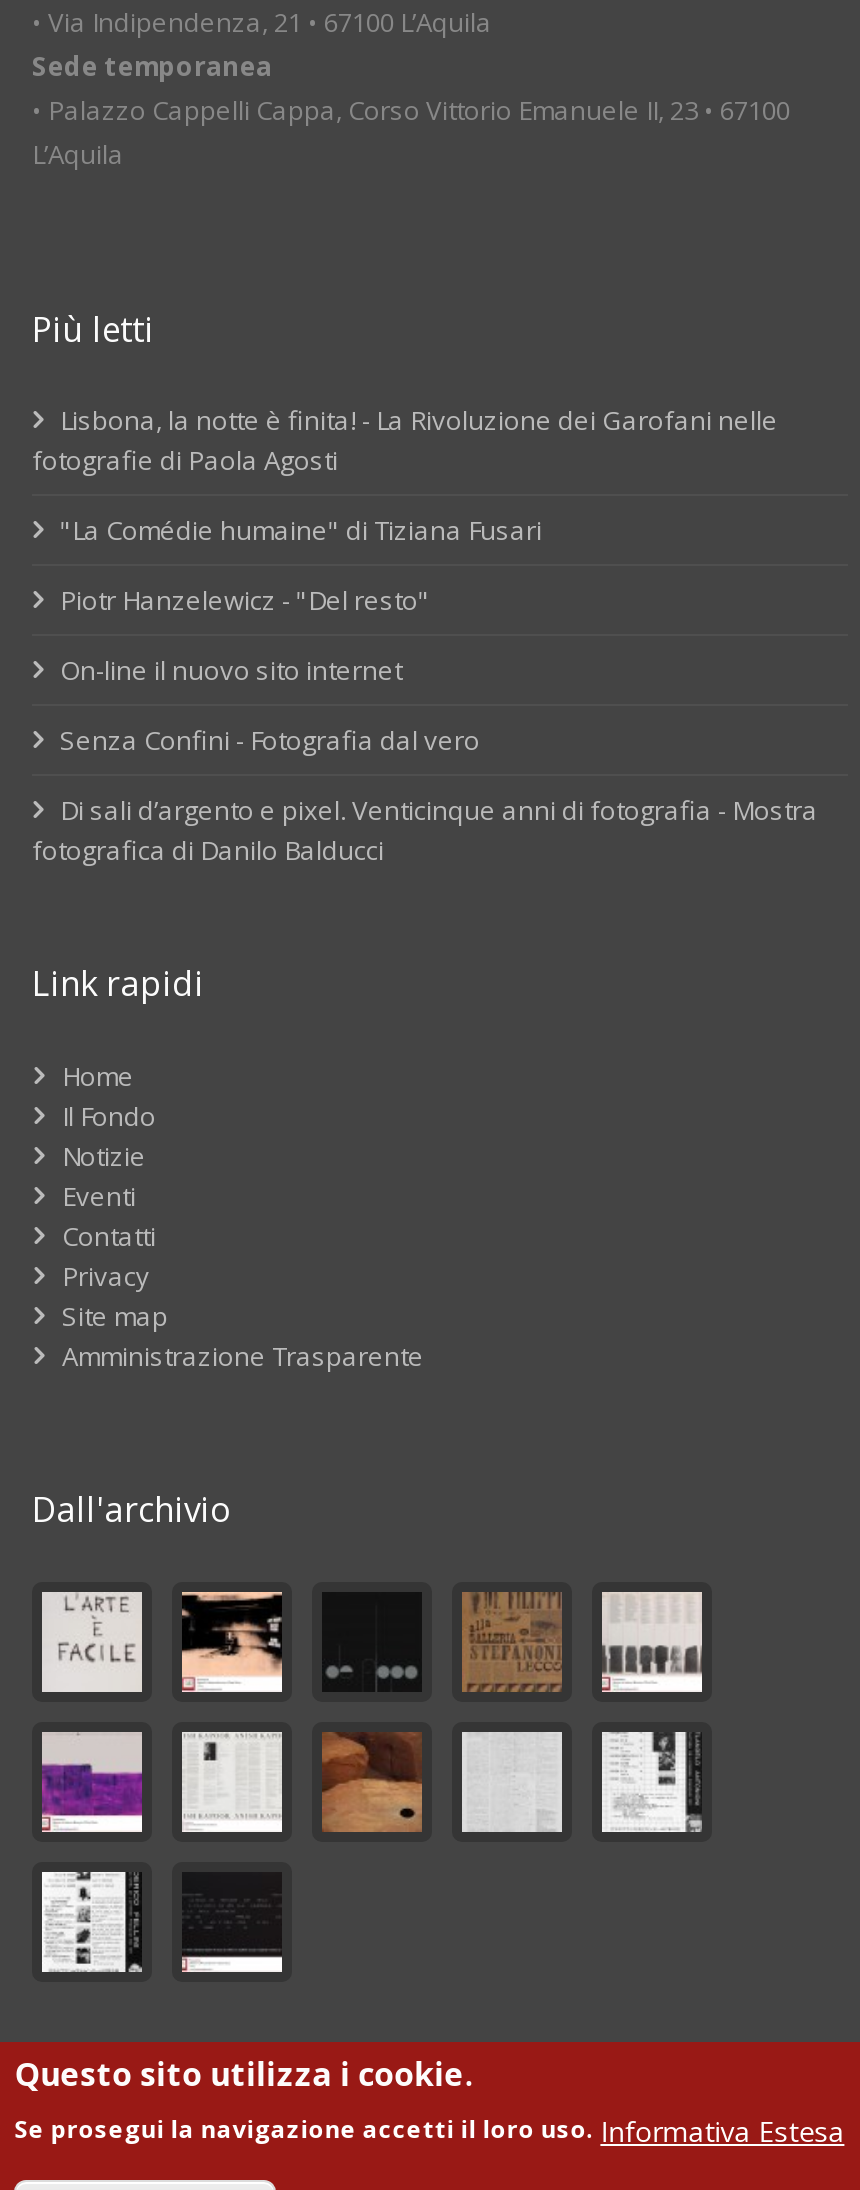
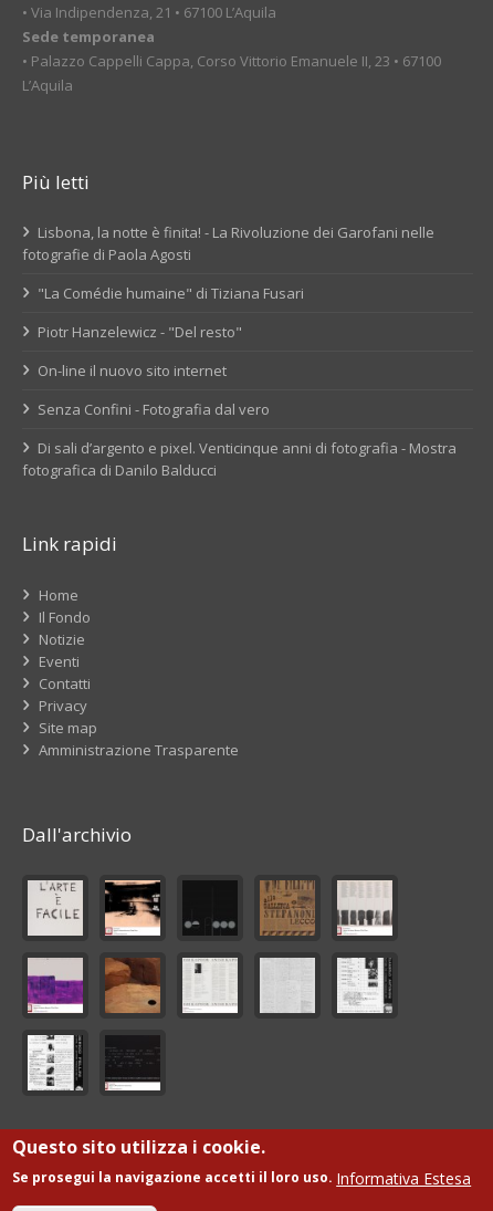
- [image]
+ [image]

- [image]
+ [image]
